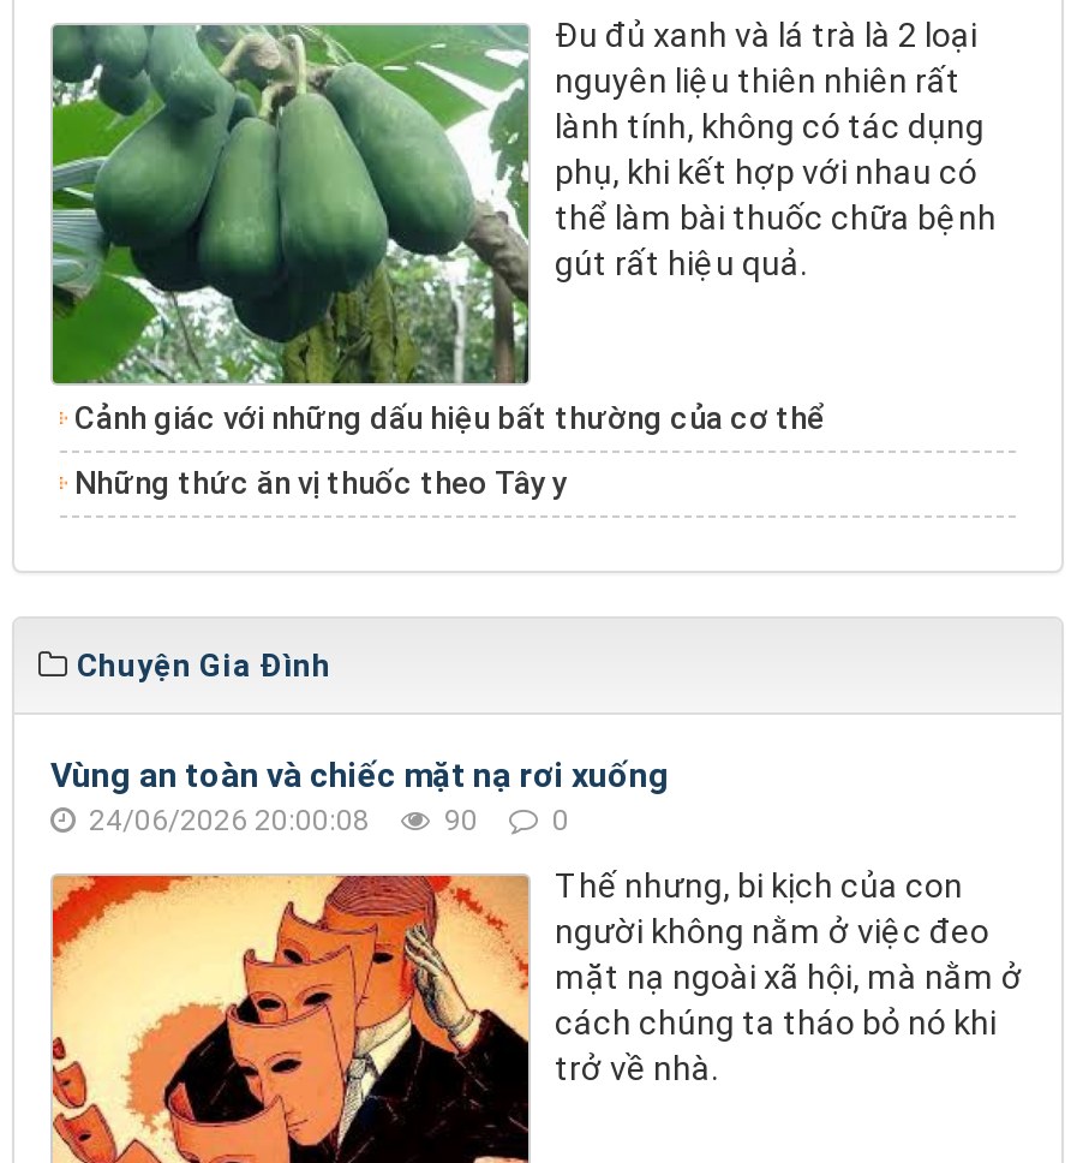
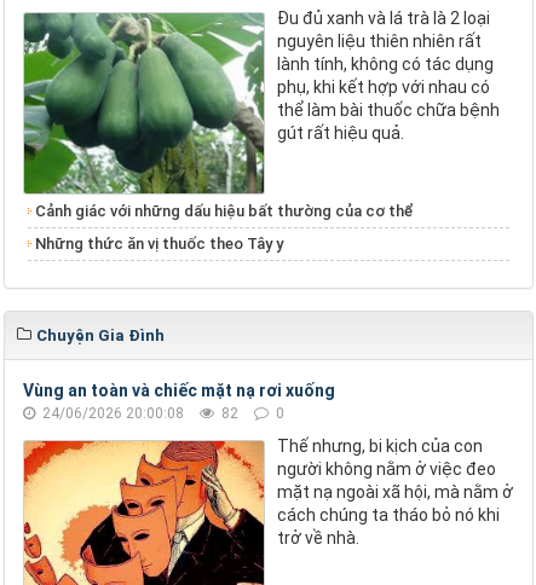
- 24/06/2026 20:00:08 90 0
+ 24/06/2026 20:00:08 82 0
